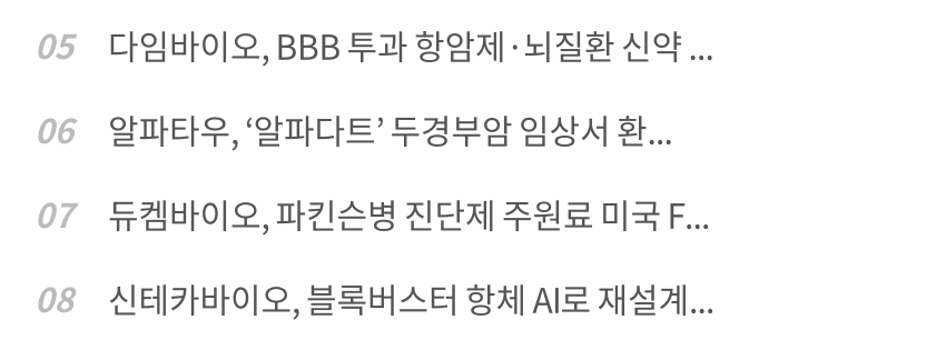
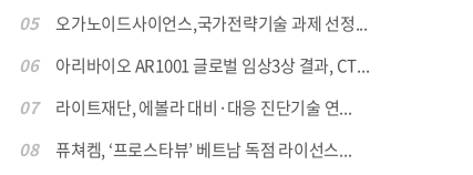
- 다임바이오, BBB 투과 항암제·뇌질환 신약 ...
+ 오가노이드사이언스,국가전략기술 과제 선정...

- 알파타우, ‘알파다트’ 두경부암 임상서 환...
+ 아리바이오 AR1001 글로벌 임상3상 결과, CT...

- 듀켐바이오, 파킨슨병 진단제 주원료 미국 F...
+ 라이트재단, 에볼라 대비·대응 진단기술 연...

- 신테카바이오, 블록버스터 항체 AI로 재설계...
+ 퓨쳐켐, ‘프로스타뷰’ 베트남 독점 라이선스...
